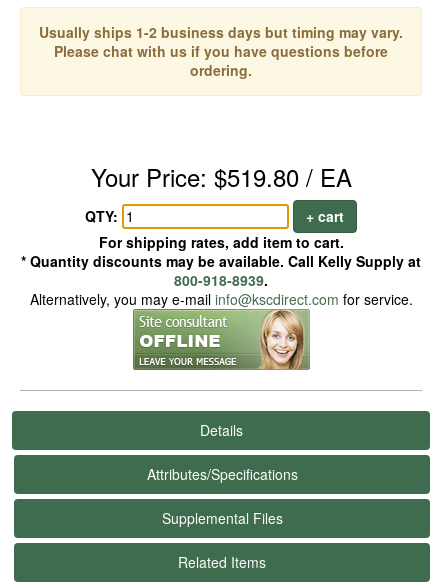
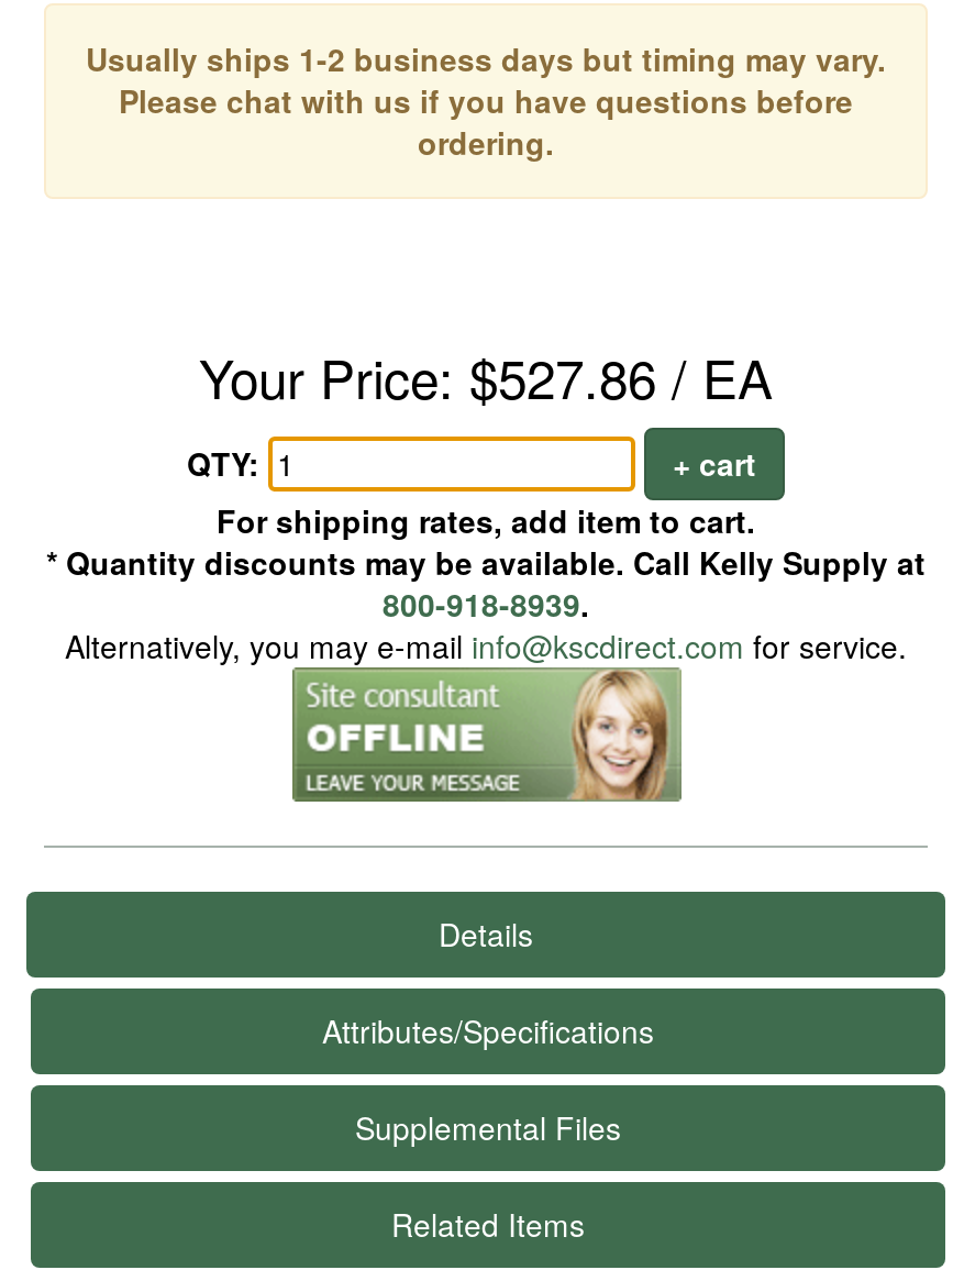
- Your Price: $519.80 / EA
+ Your Price: $527.86 / EA
